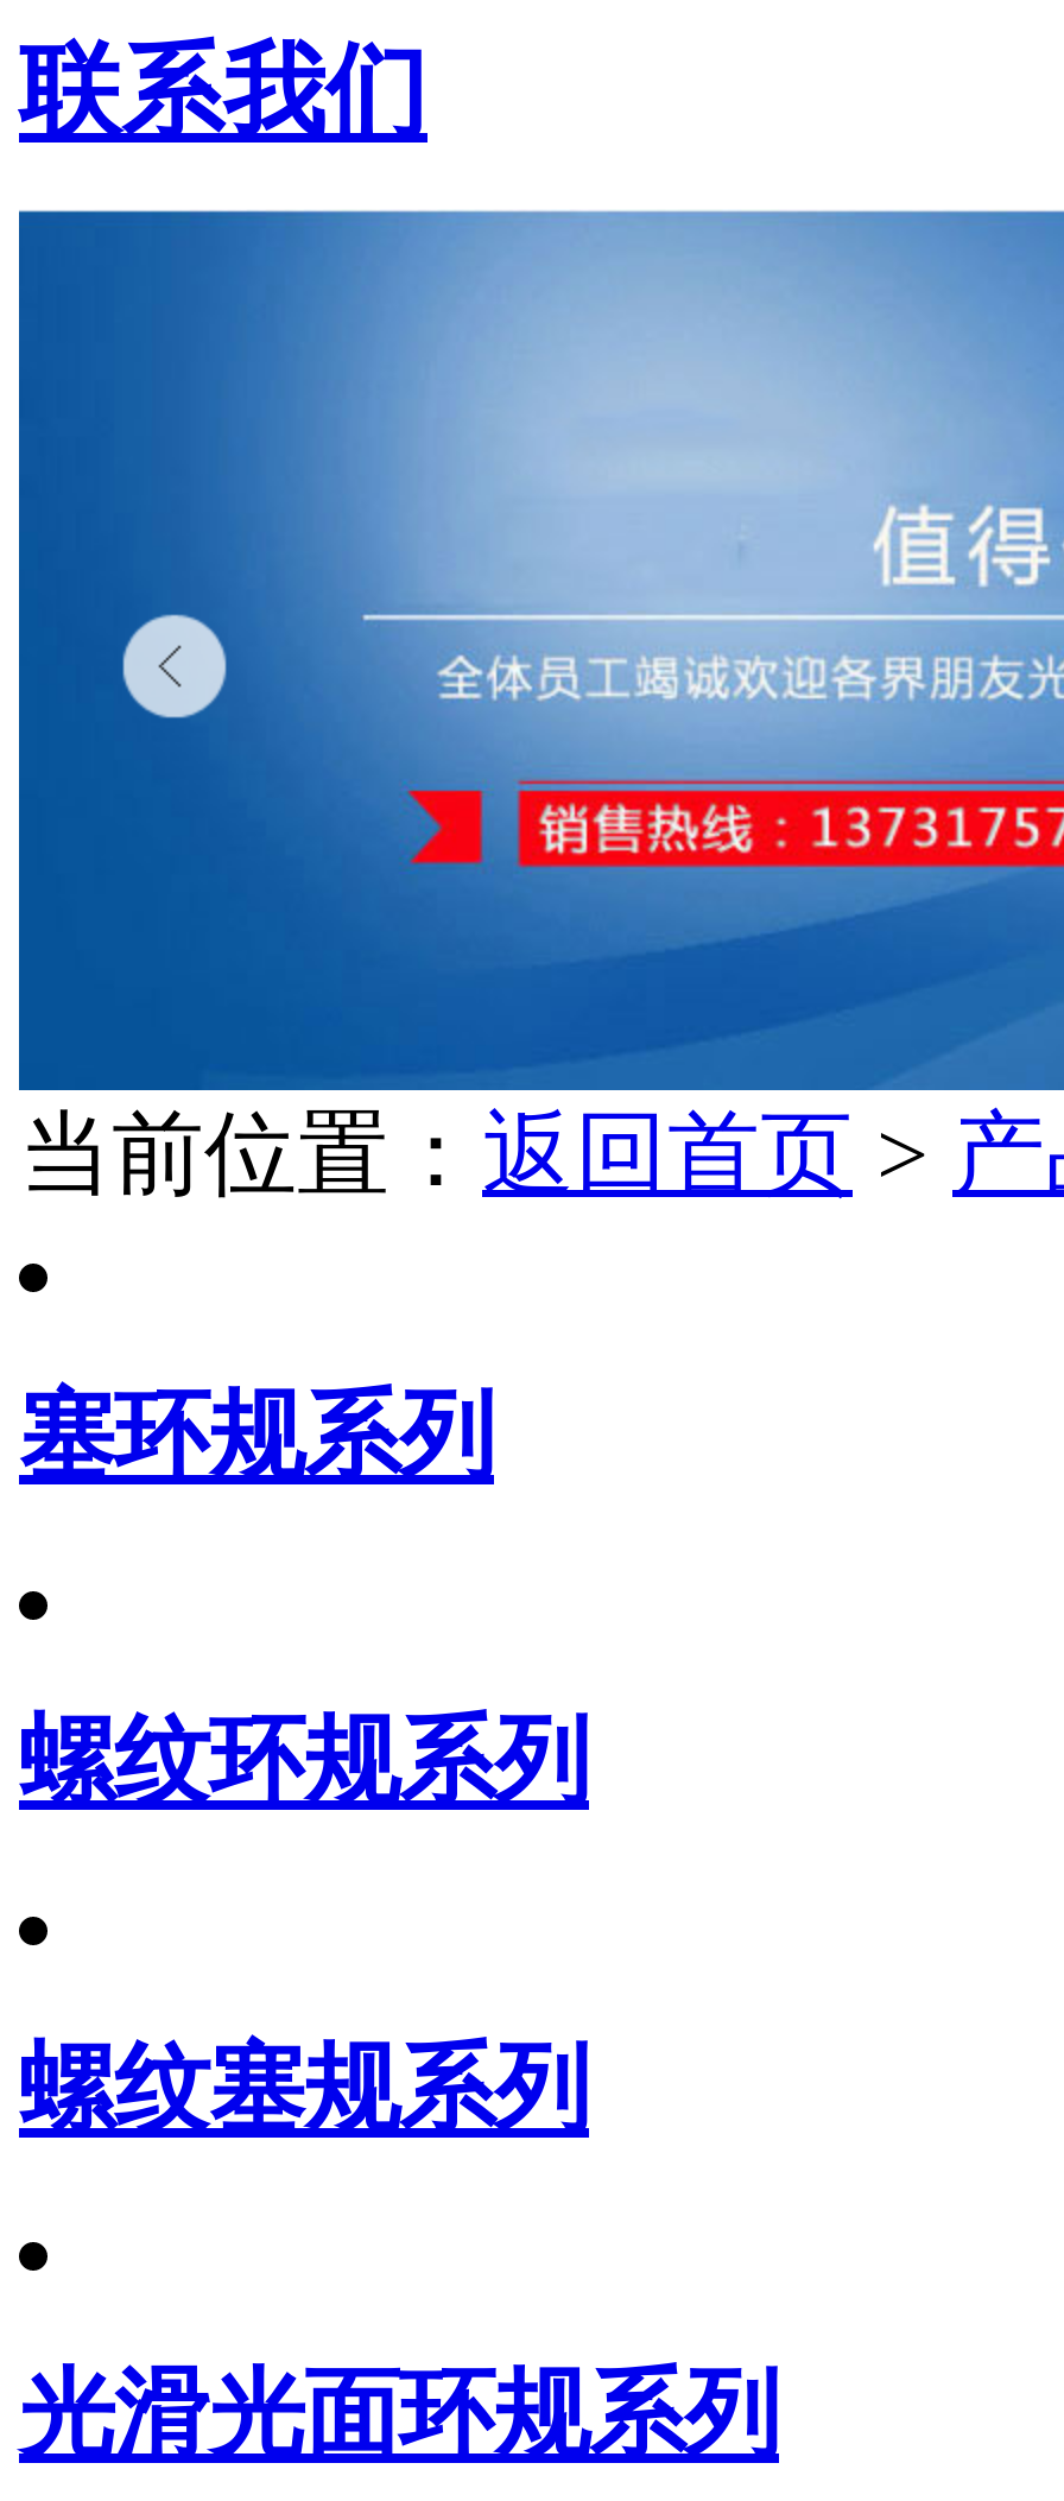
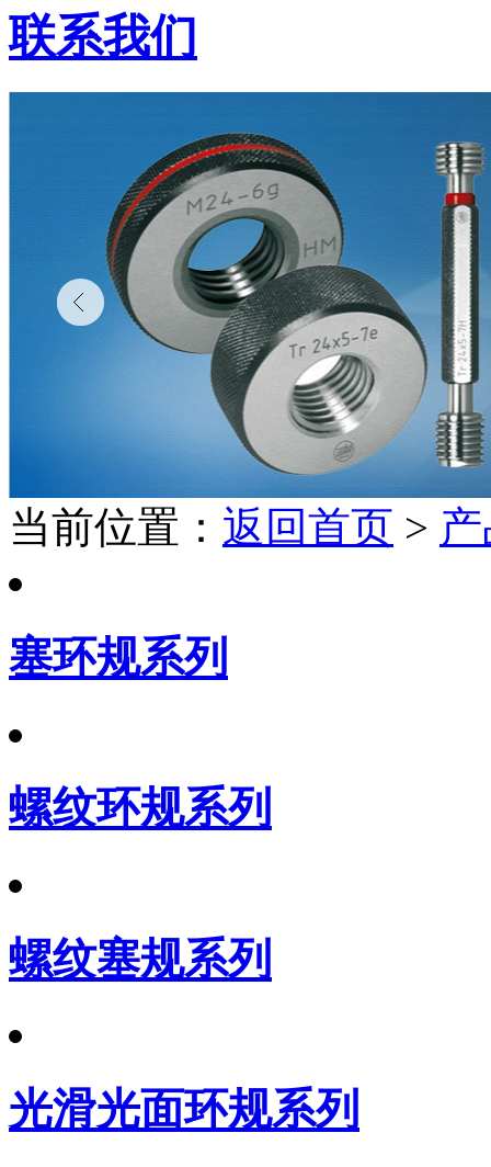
- [image]
+ [image]
